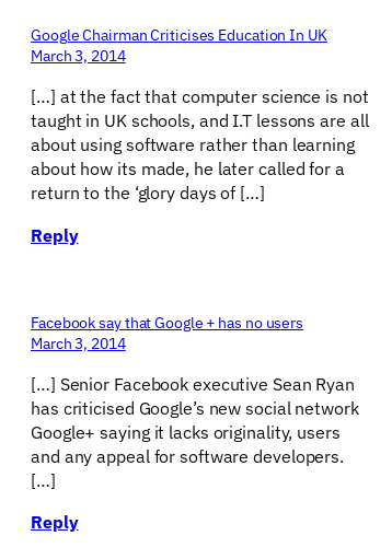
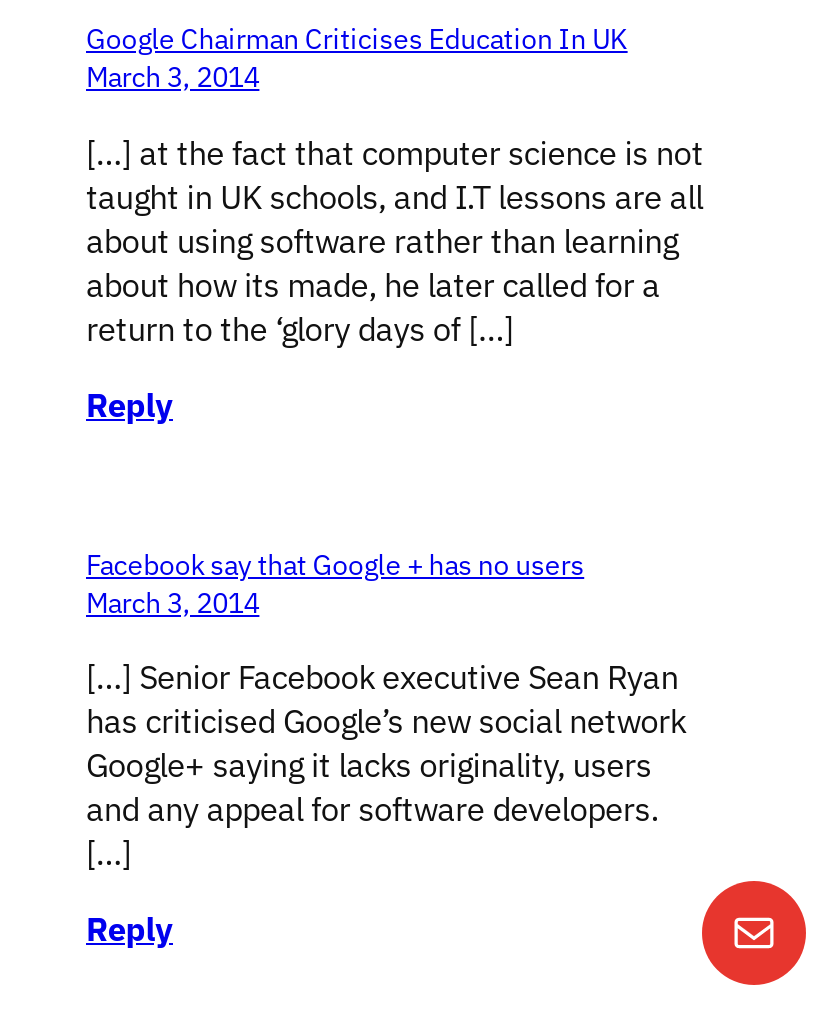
+ [image]
